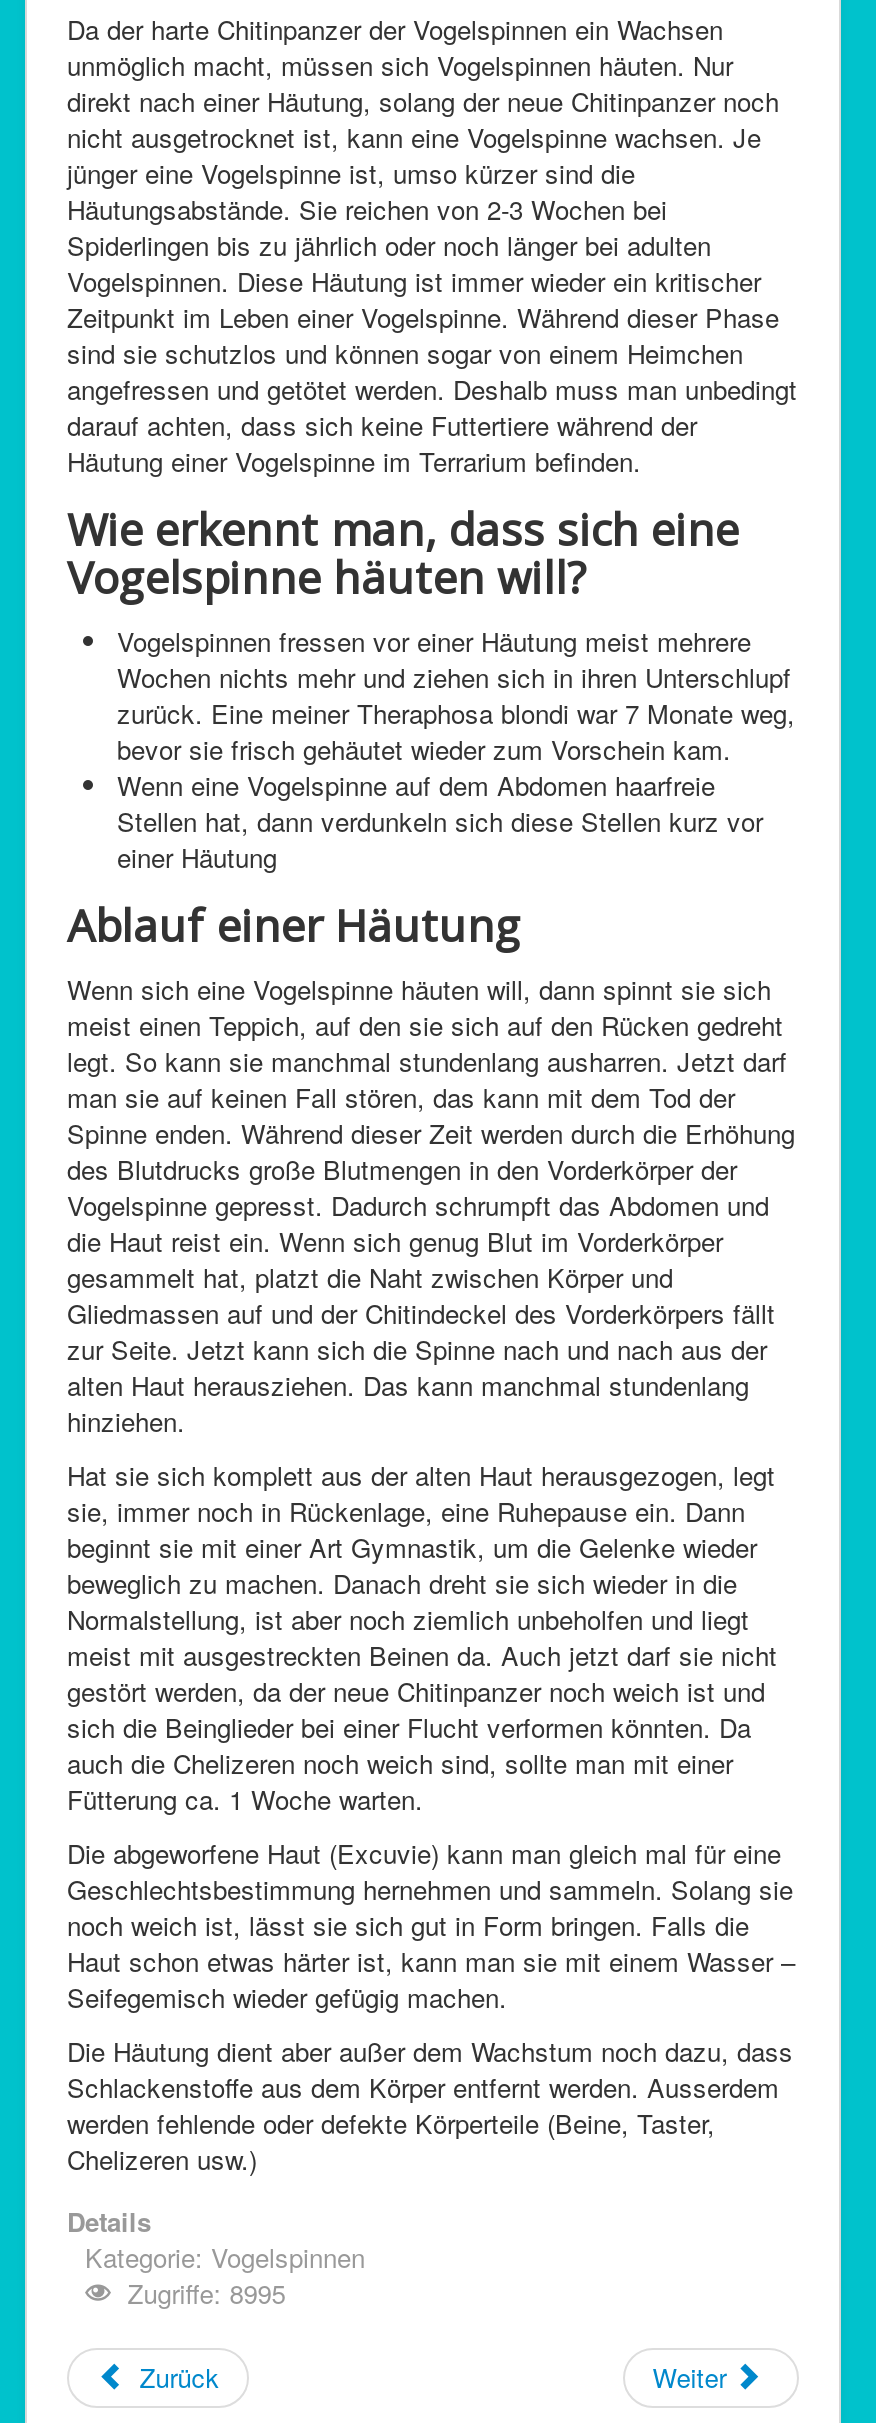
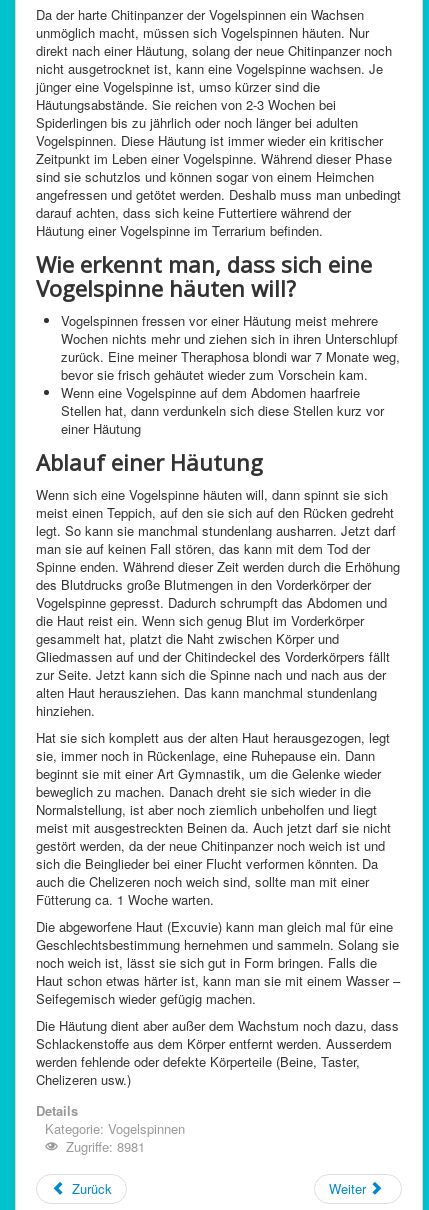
- Zugriffe: 8995
+ Zugriffe: 8981
